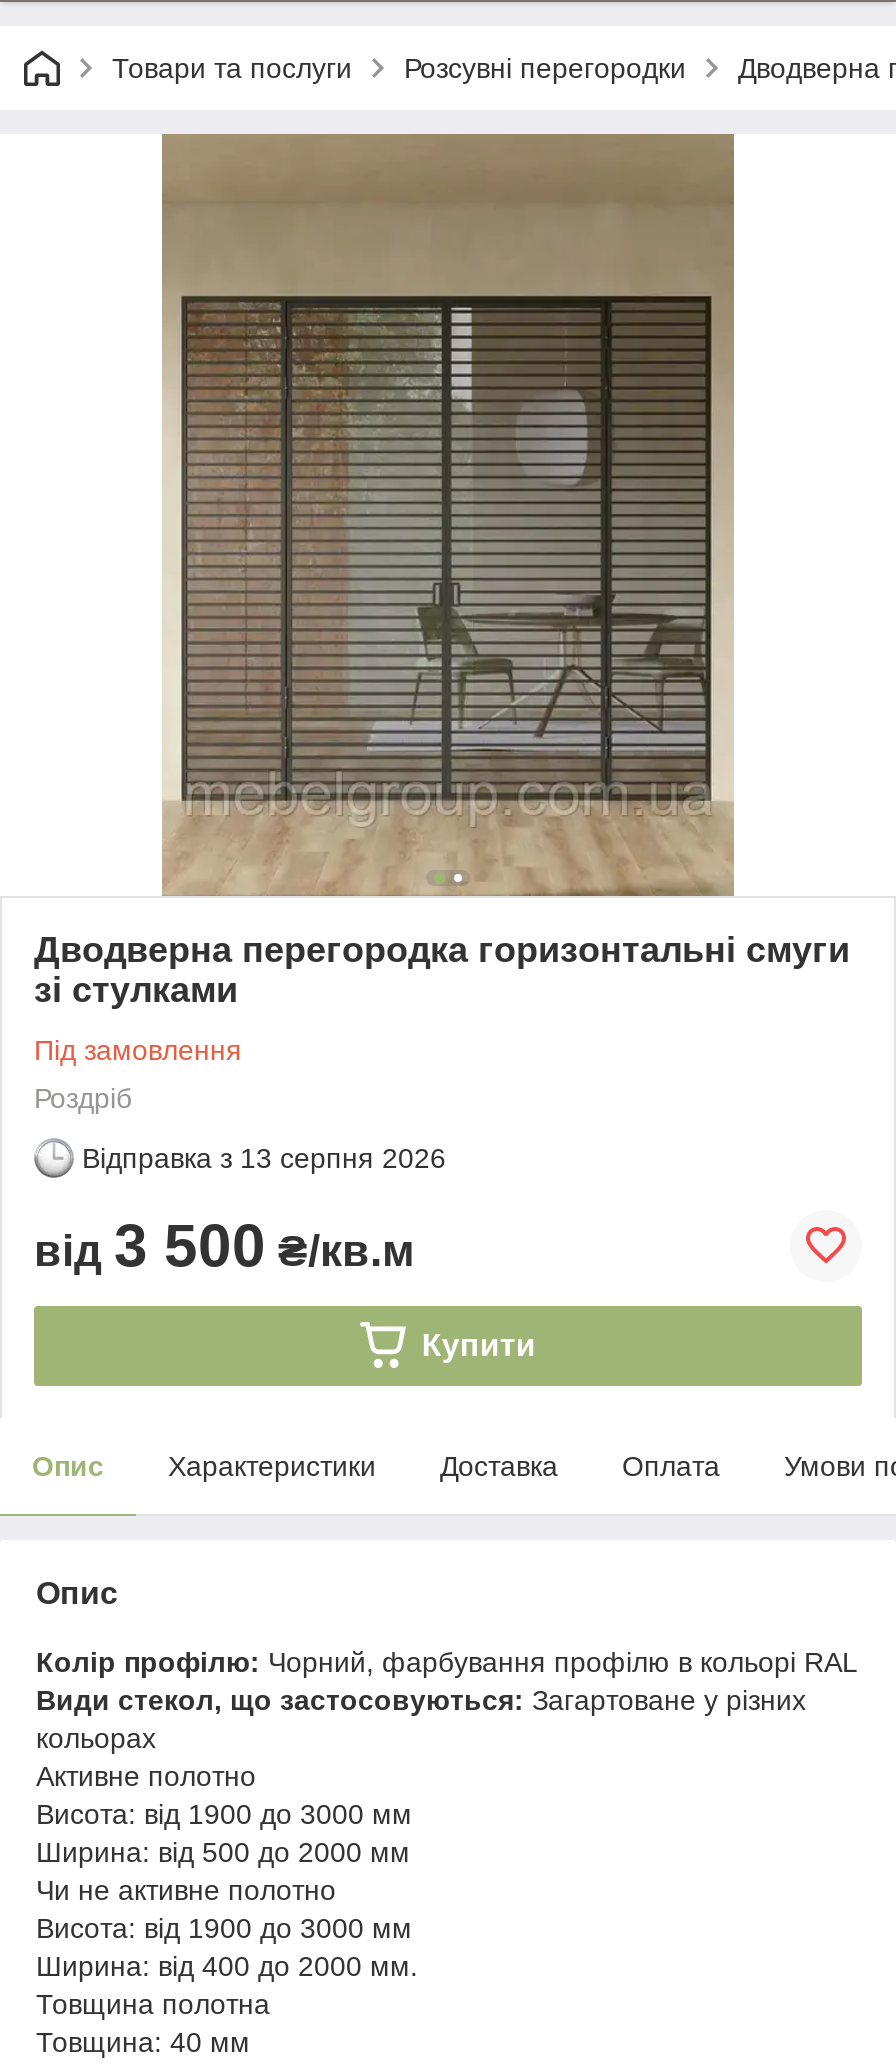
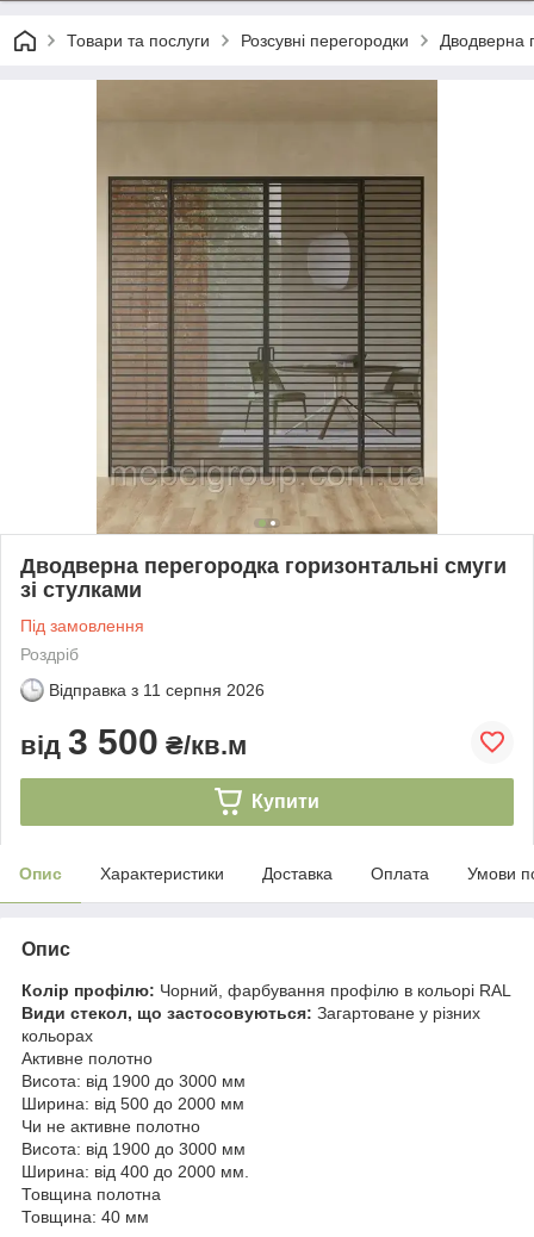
- Відправка з 13 серпня 2026
+ Відправка з 11 серпня 2026
